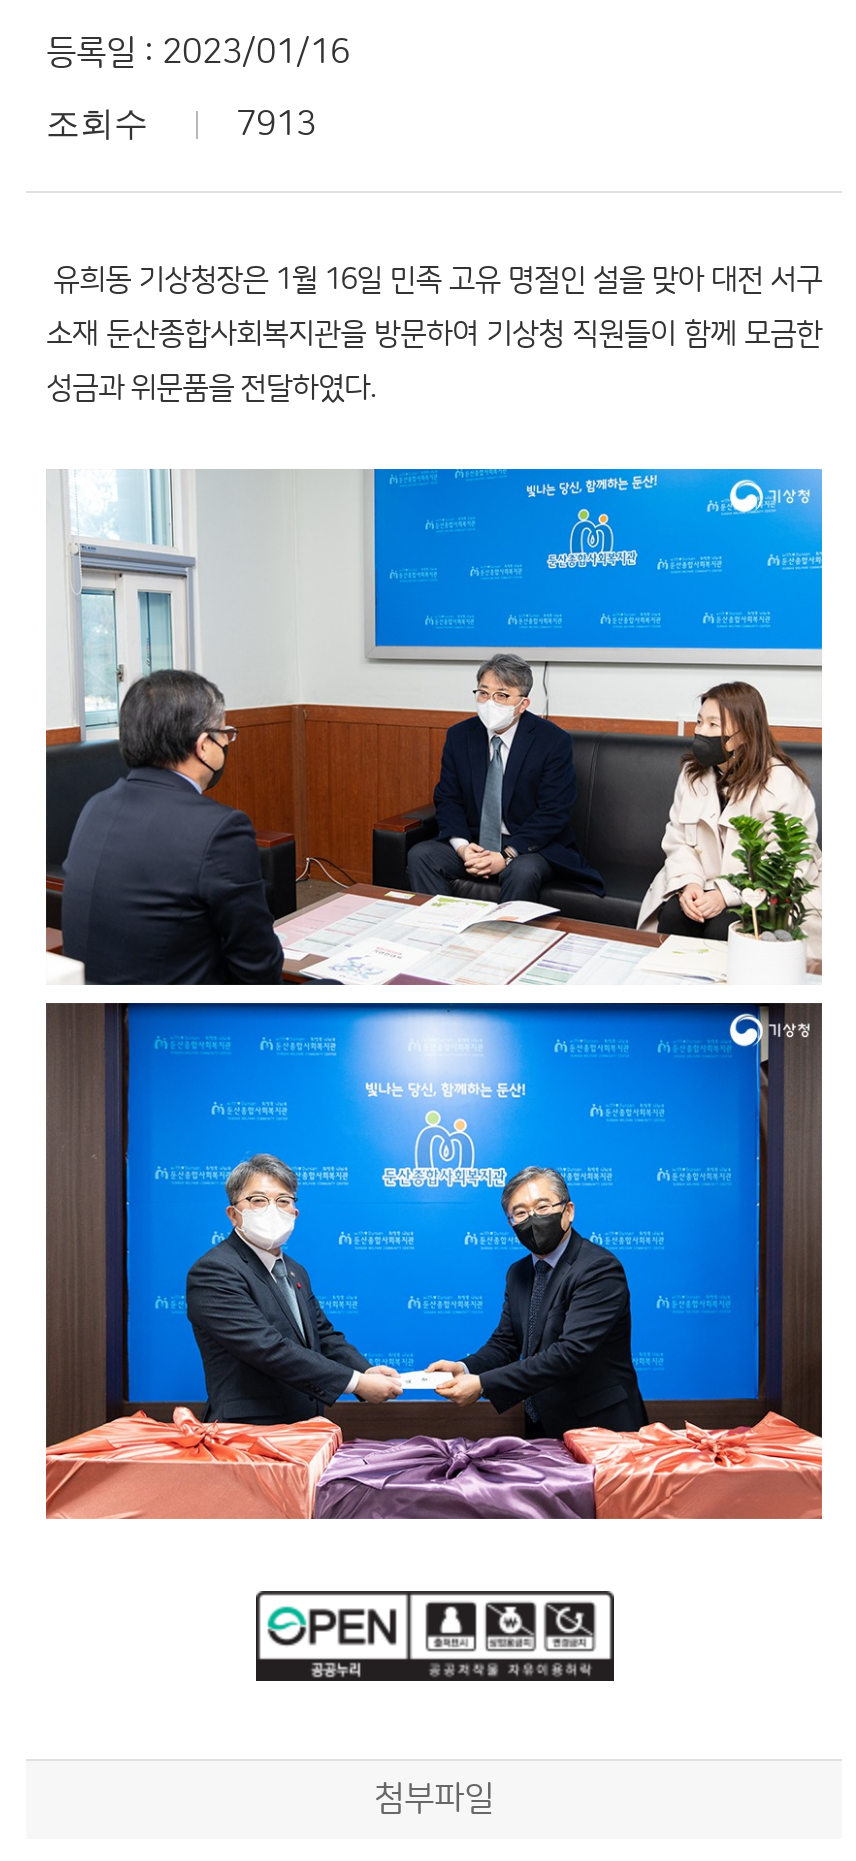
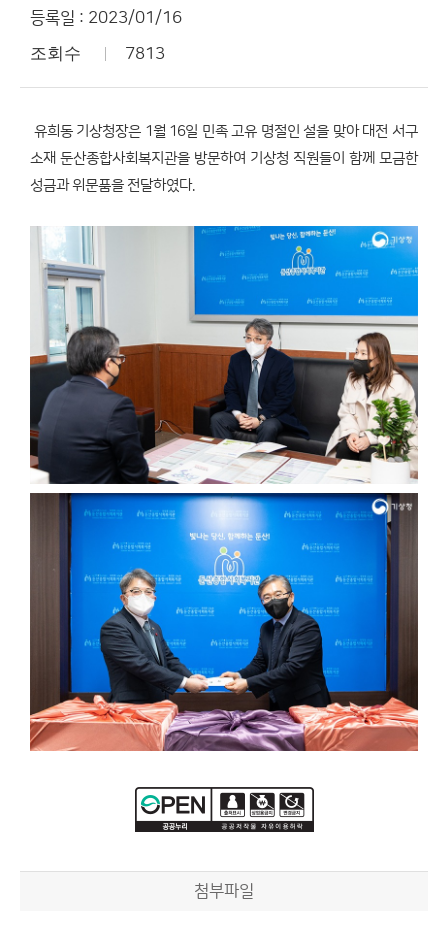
- 7913
+ 7813
